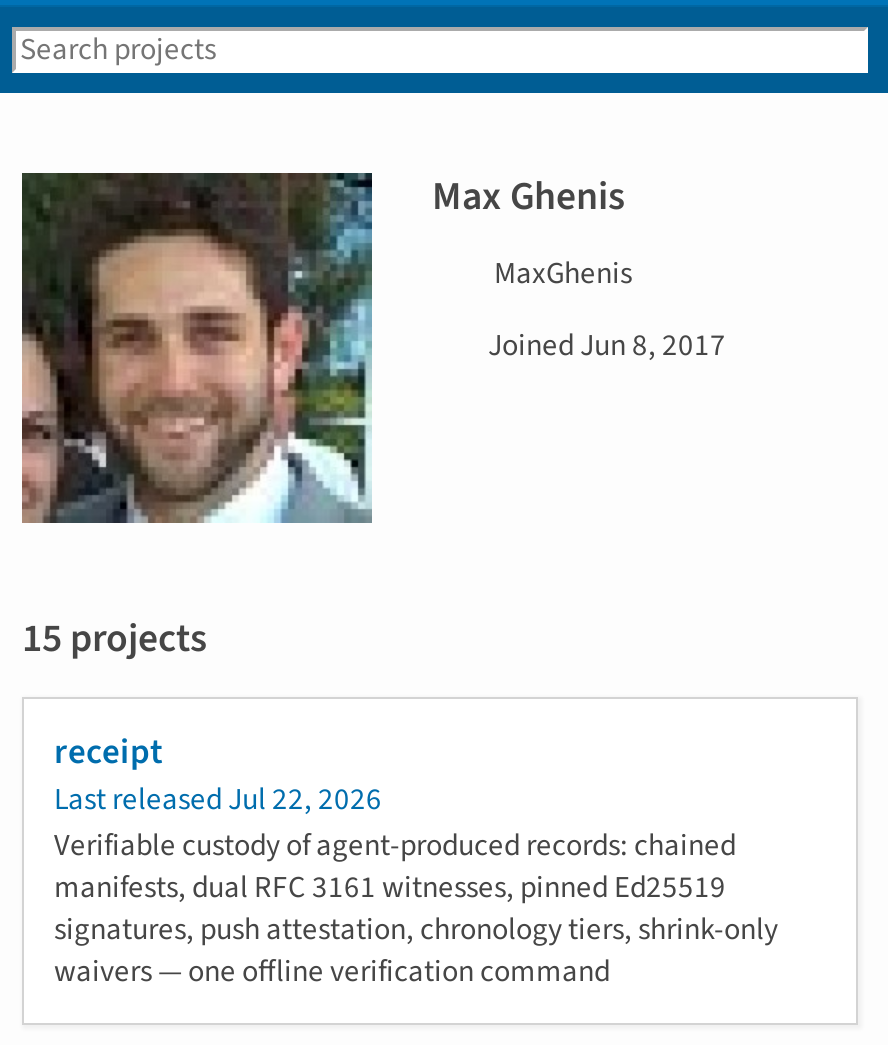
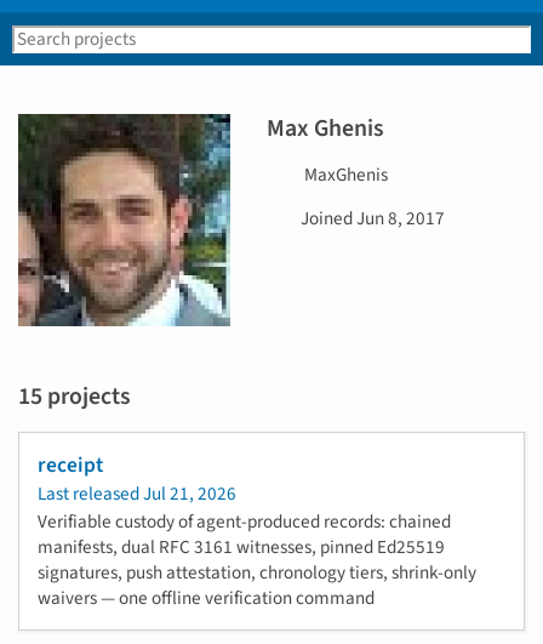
- Last released Jul 22, 2026
+ Last released Jul 21, 2026
